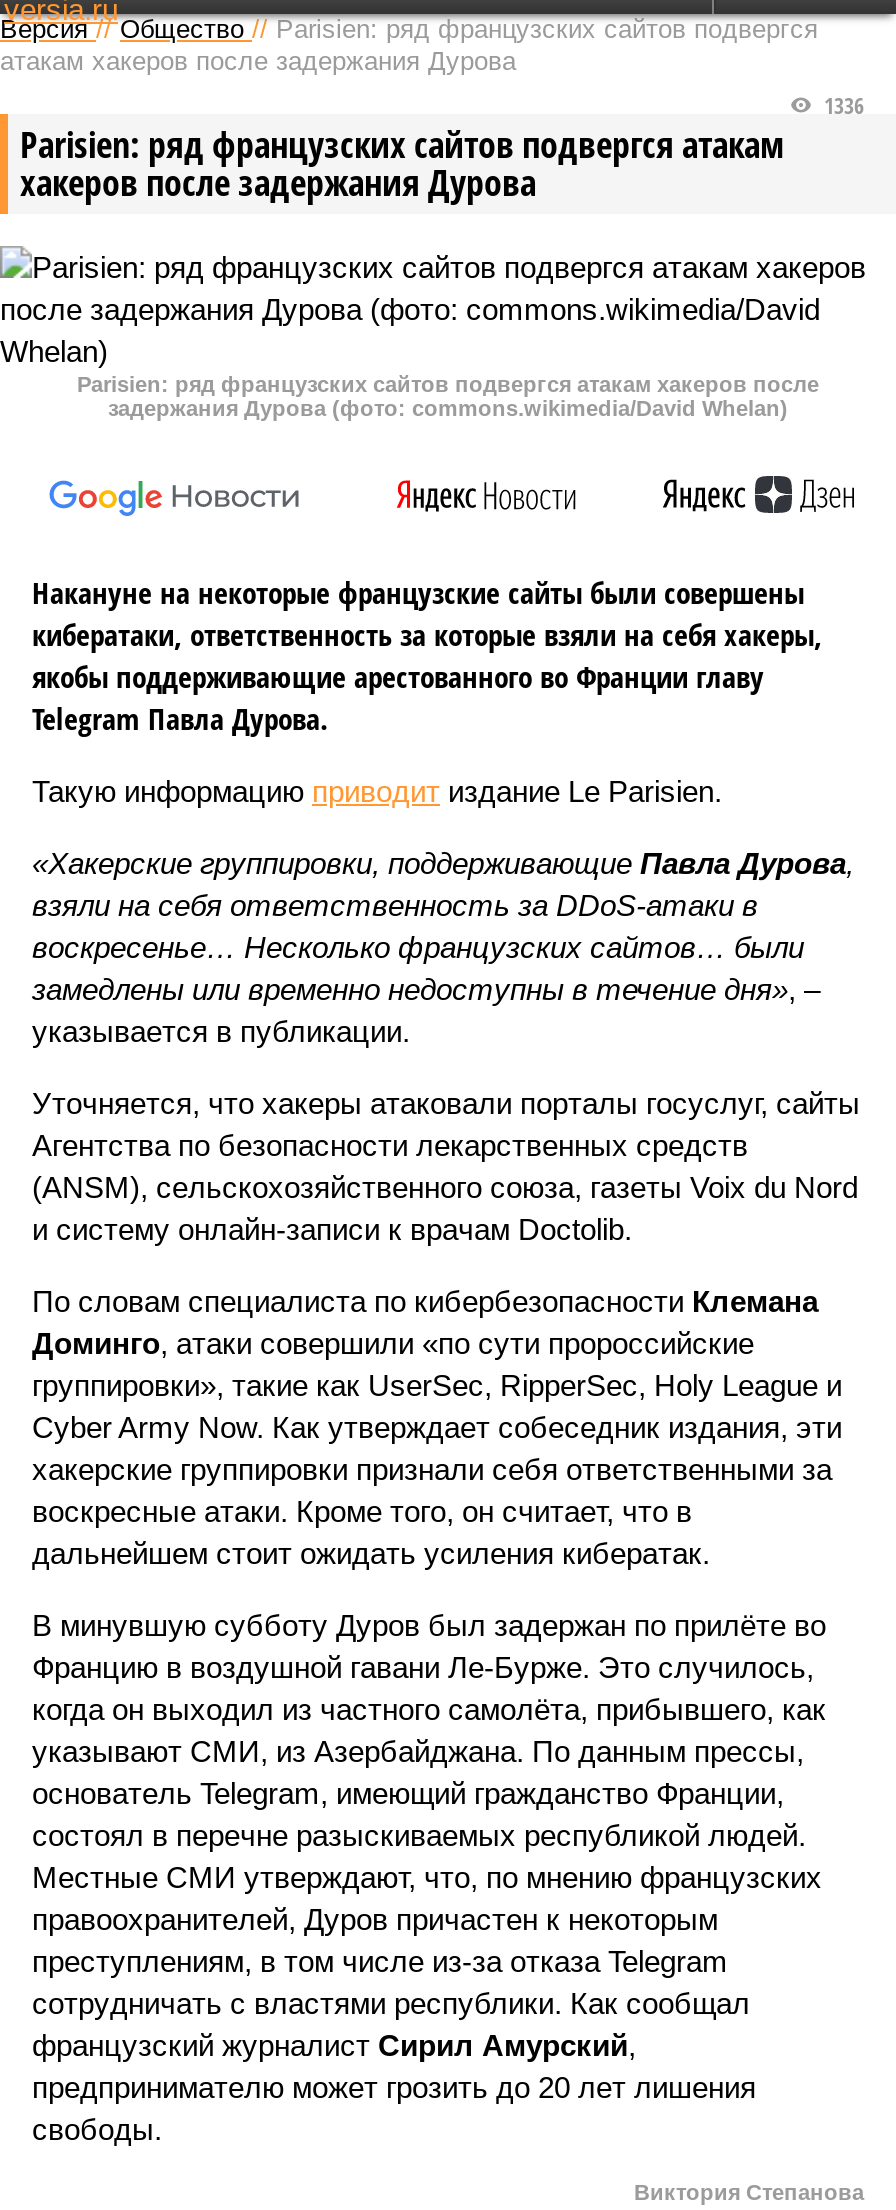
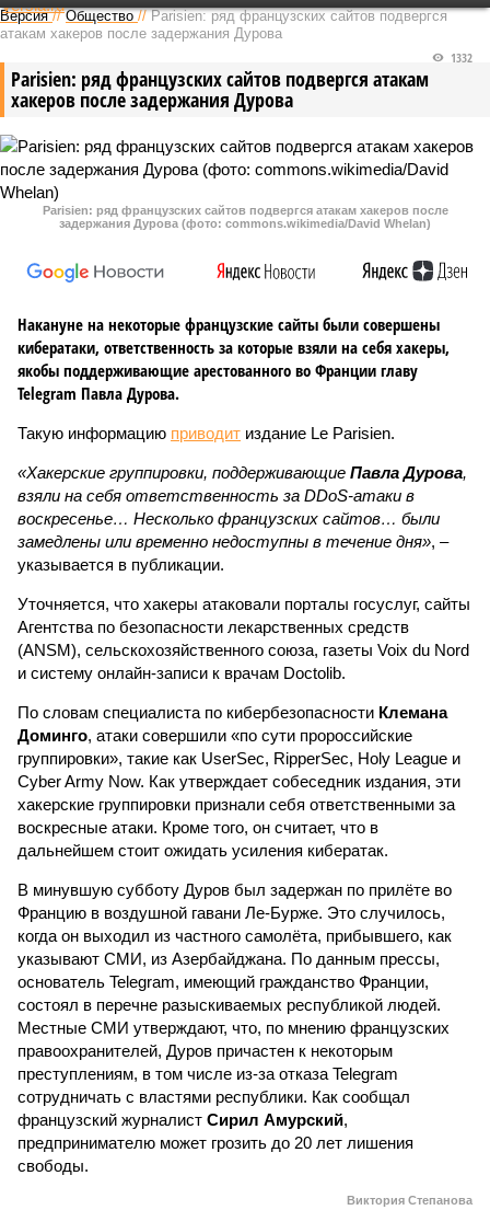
- 1336
+ 1332
